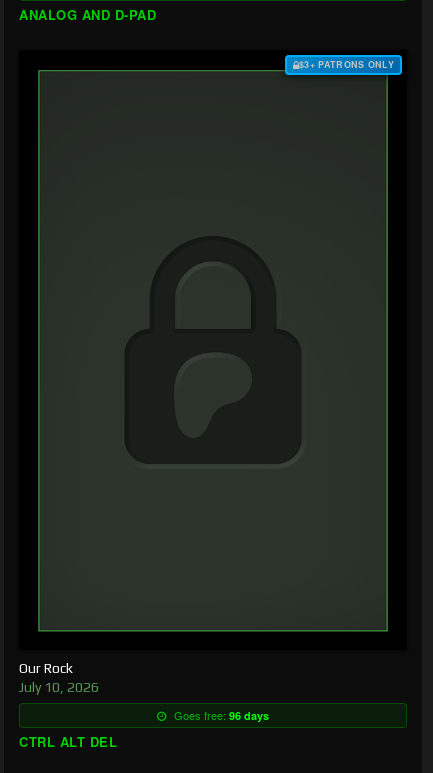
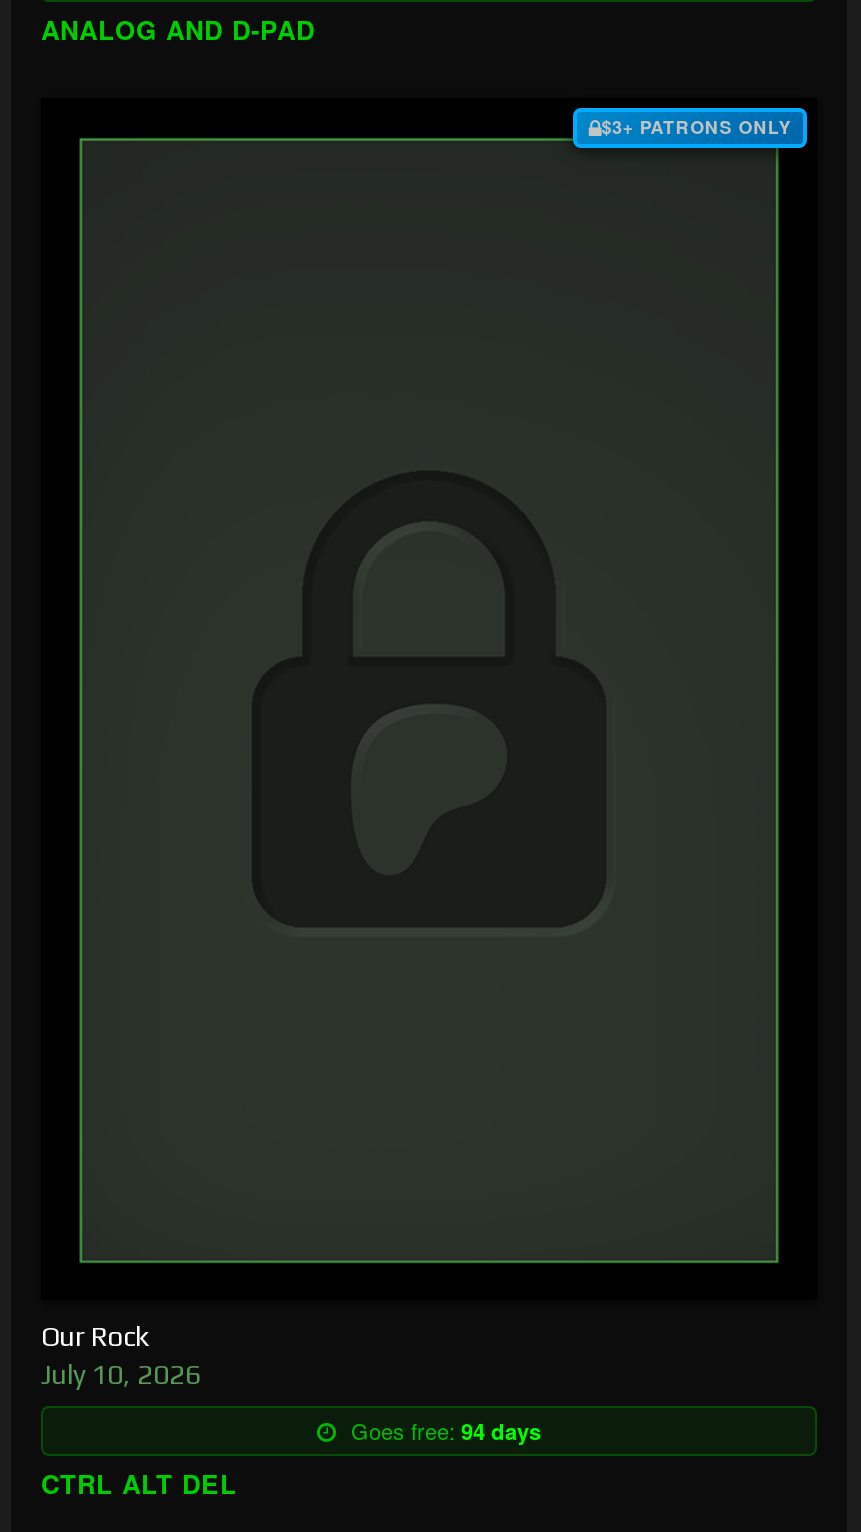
- Goes free: 96 days
+ Goes free: 94 days
